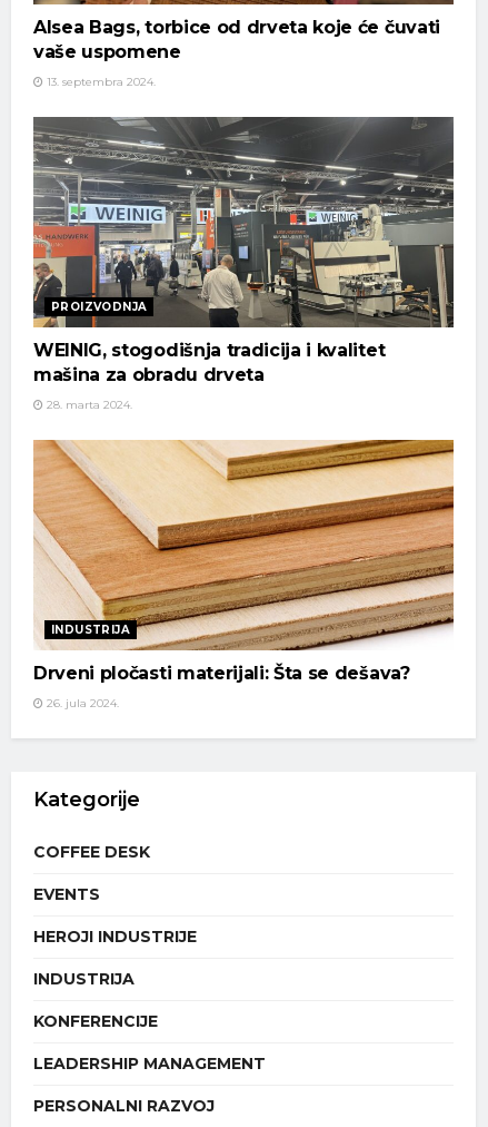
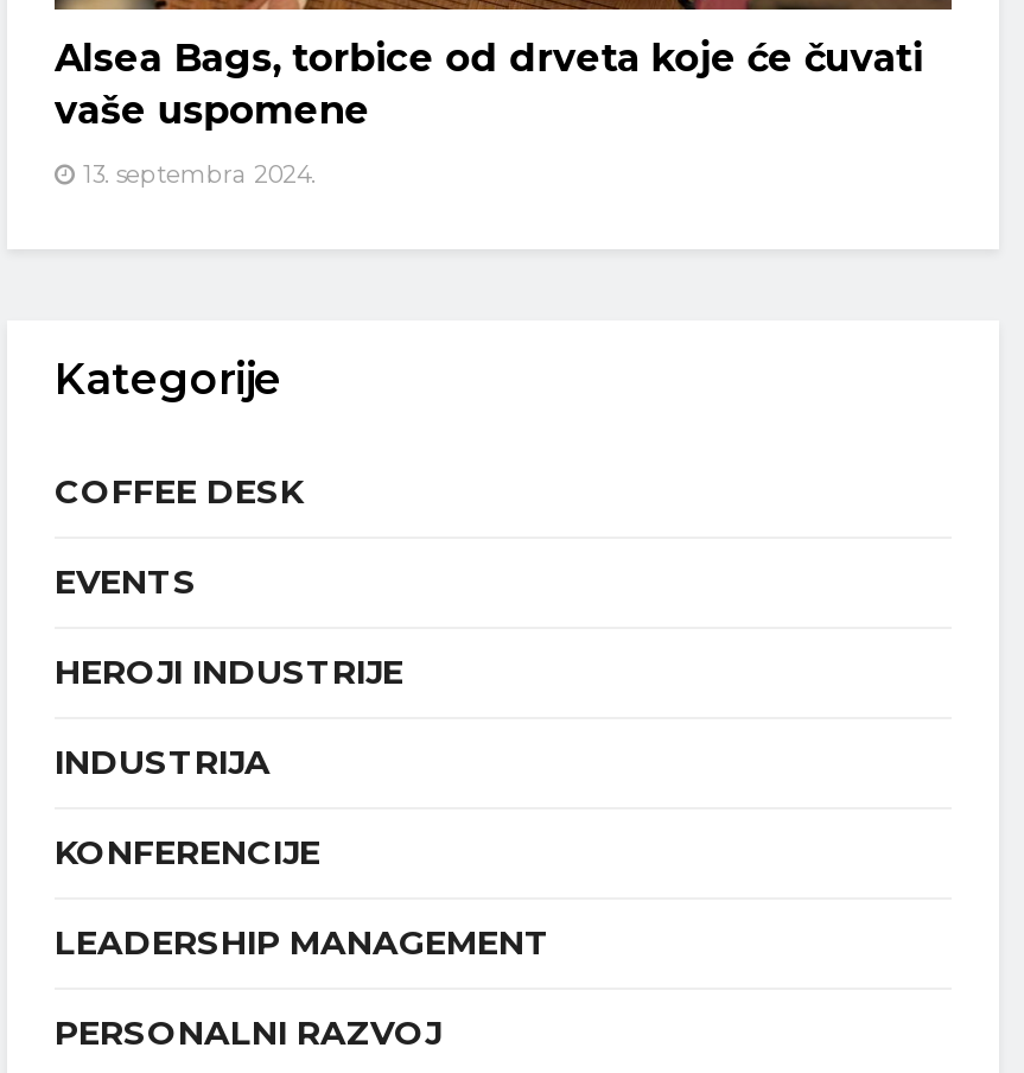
- [image]
- PROIZVODNJA
- WEINIG, stogodišnja tradicija i kvalitet
- mašina za obradu drveta
- 28. marta 2024.

- [image]
- INDUSTRIJA
- Drveni pločasti materijali: Šta se dešava?
- 26. jula 2024.
